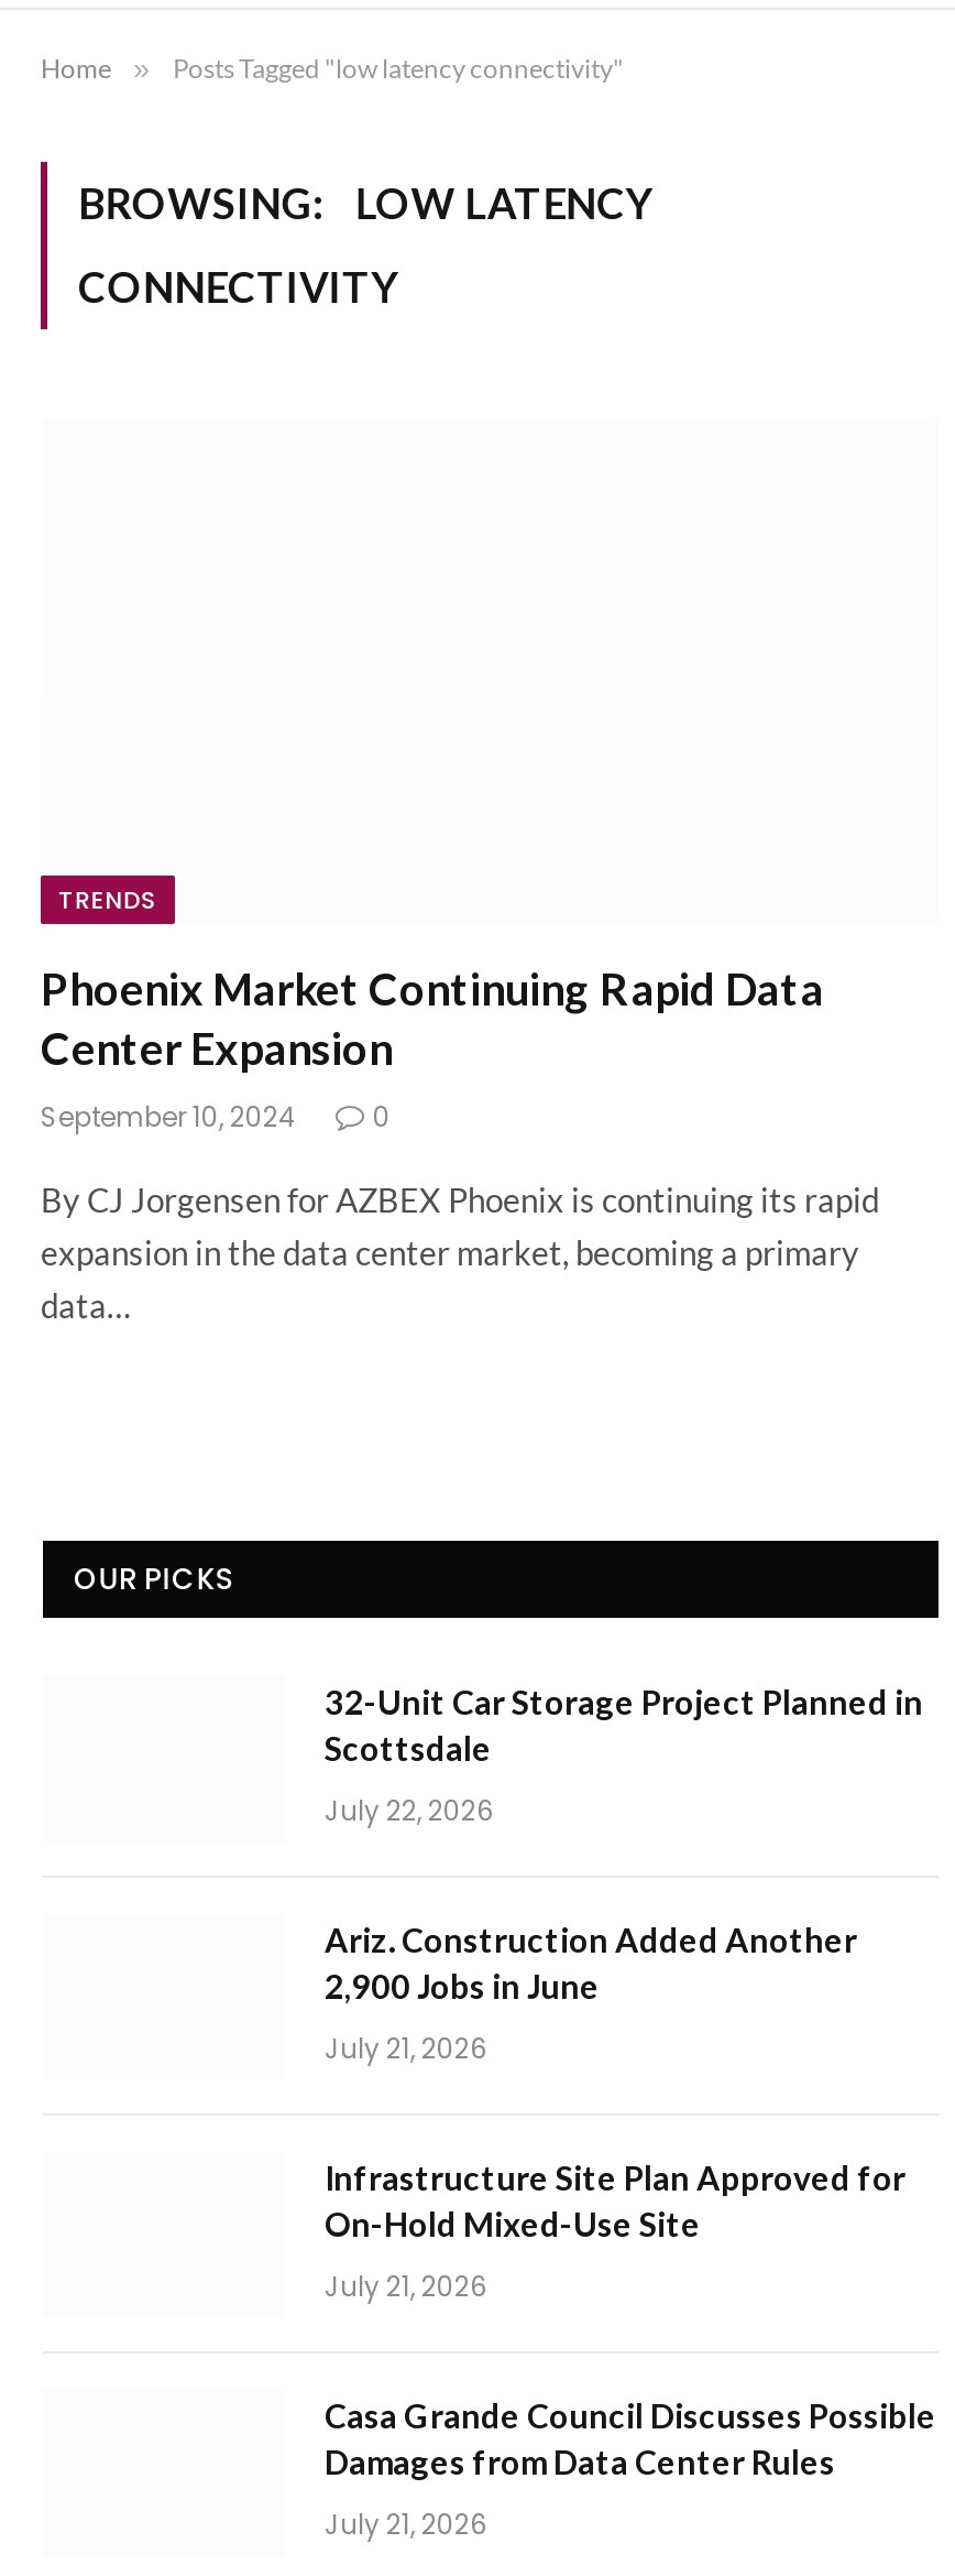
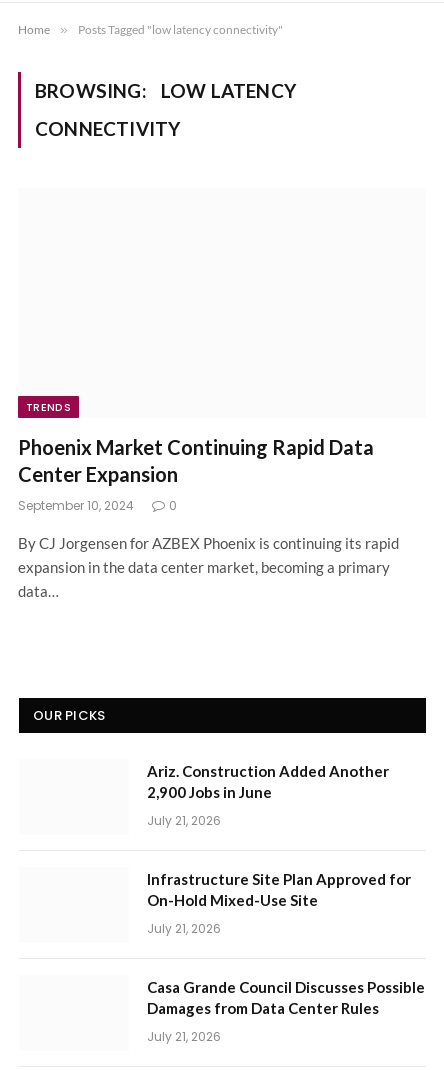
- 32-Unit Car Storage Project Planned in
- Scottsdale
- July 22, 2026
